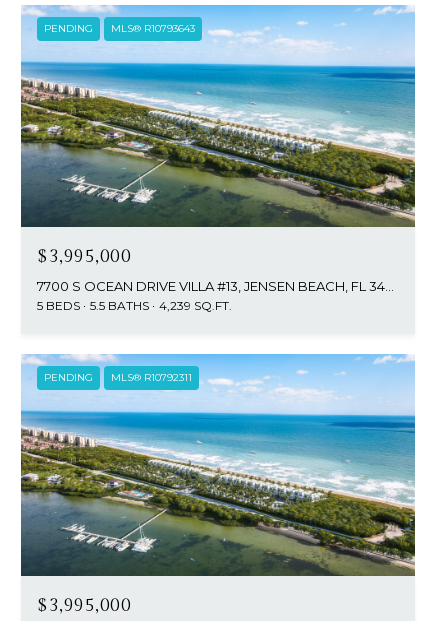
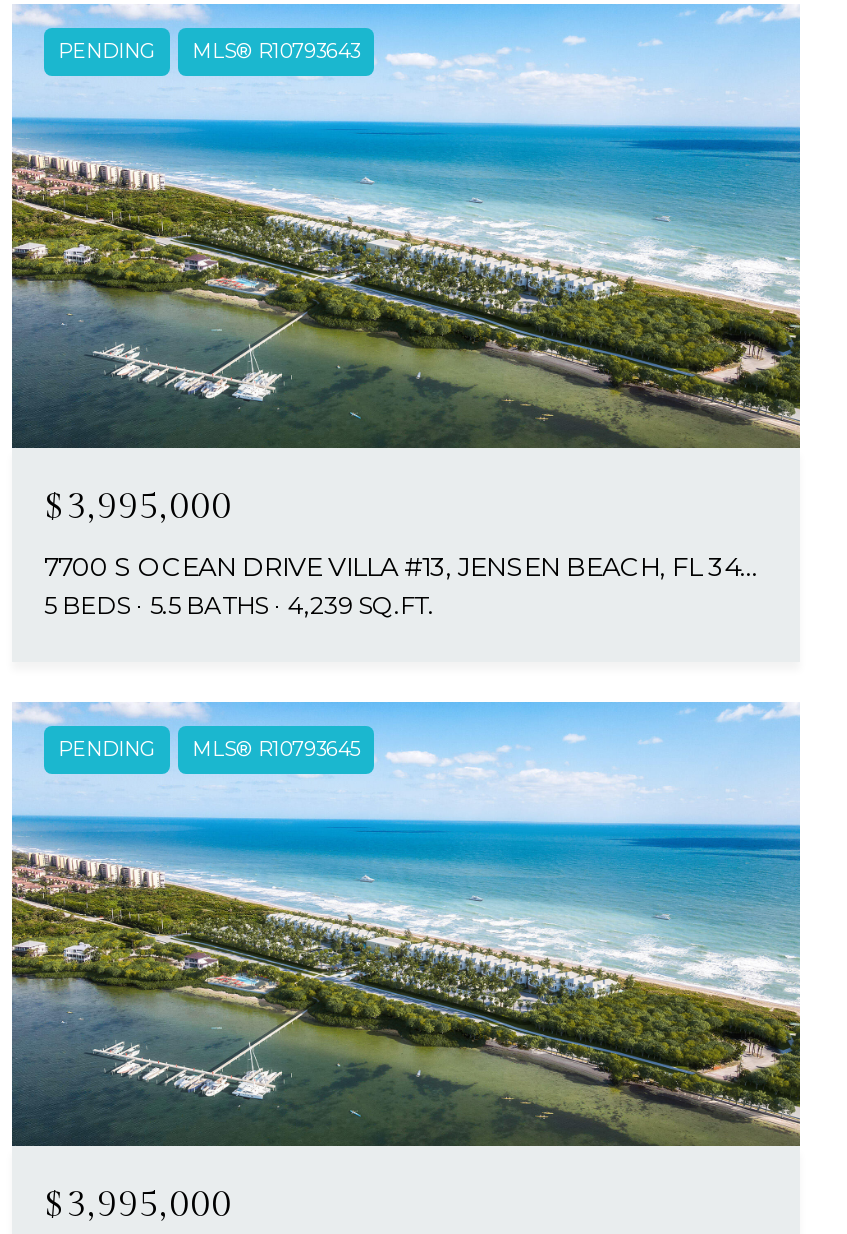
- PENDING MLS® R10792311
+ PENDING MLS® R10793645
